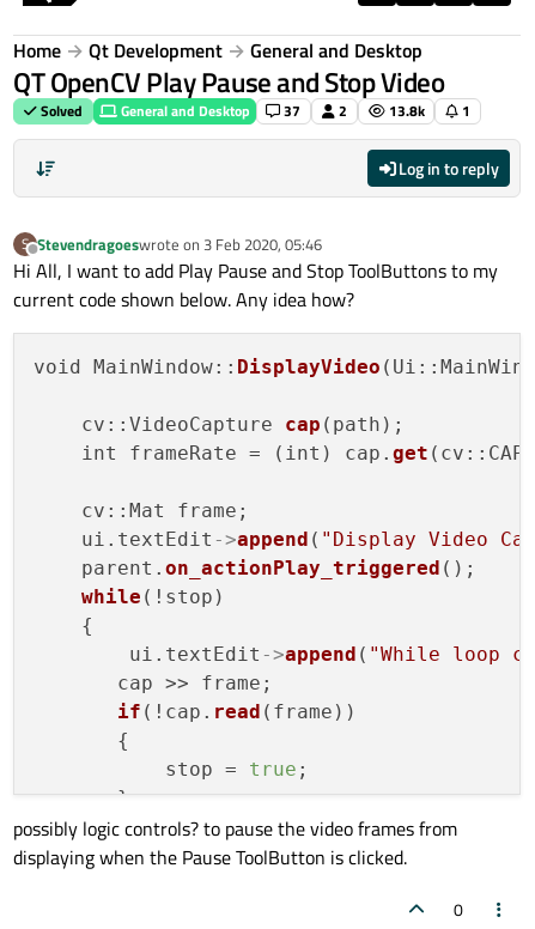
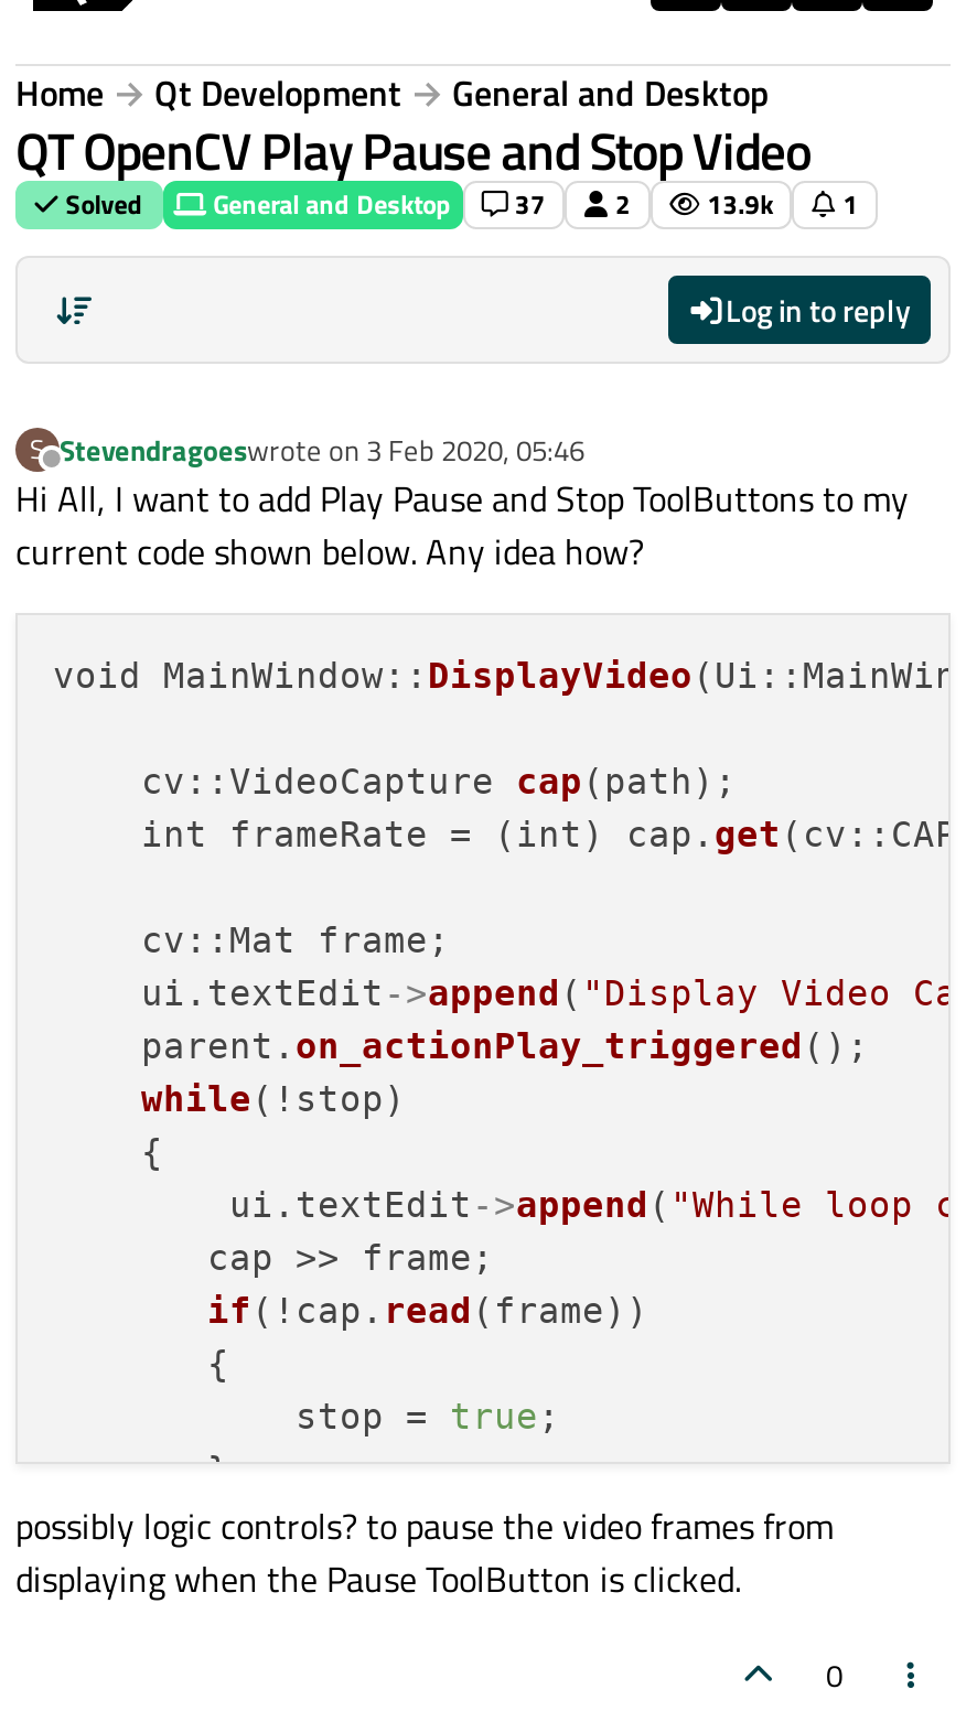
- Solved General and Desktop 37 2 13.8k 1
+ Solved General and Desktop 37 2 13.9k 1
